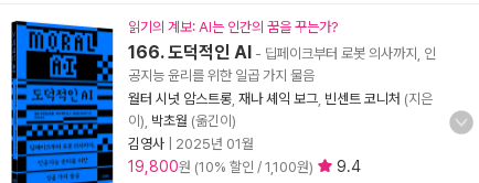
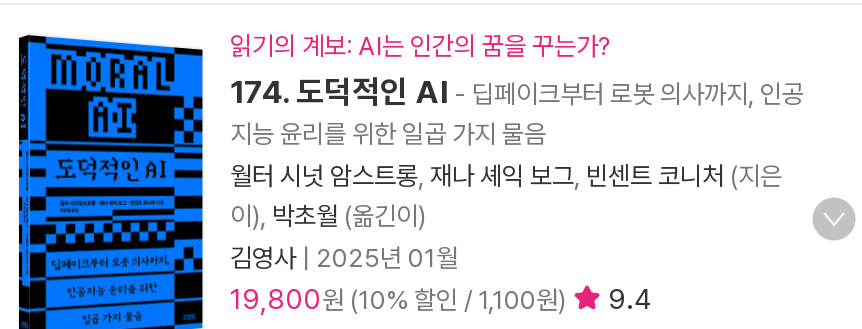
- 166. 도덕적인 AI - 딥페이크부터 로봇 의사까지, 인
+ 174. 도덕적인 AI - 딥페이크부터 로봇 의사까지, 인공

- 공지능 윤리를 위한 일곱 가지 물음
+ 지능 윤리를 위한 일곱 가지 물음
